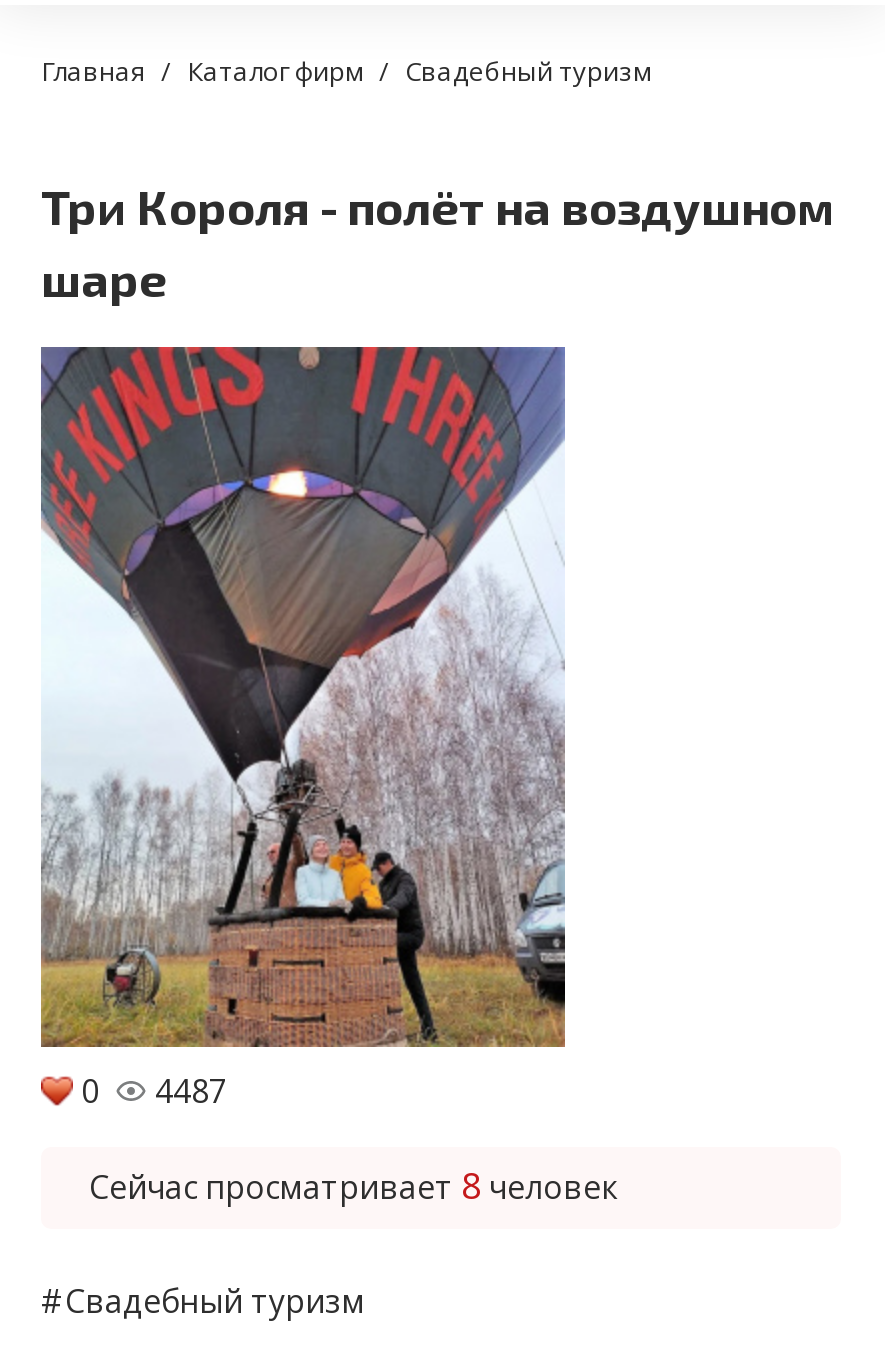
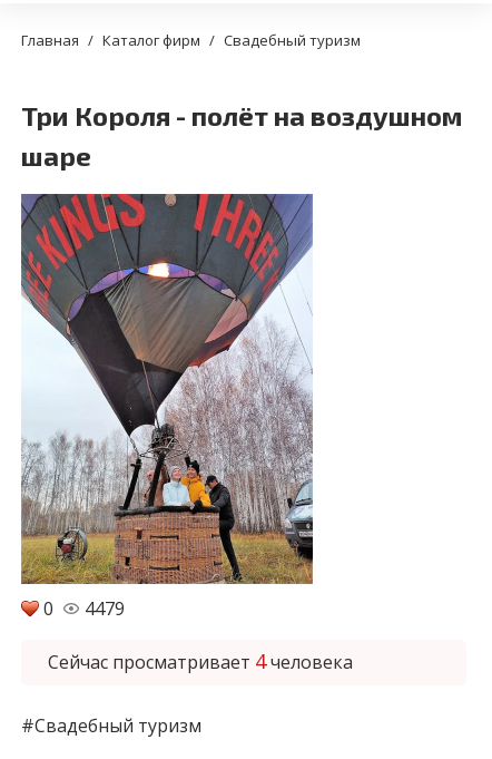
- 0 4487
+ 0 4479

- Сейчас просматривает 8 человек
+ Сейчас просматривает 4 человека
